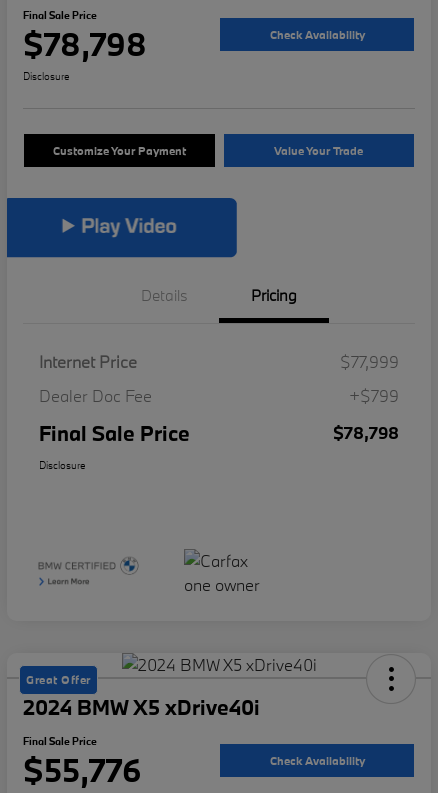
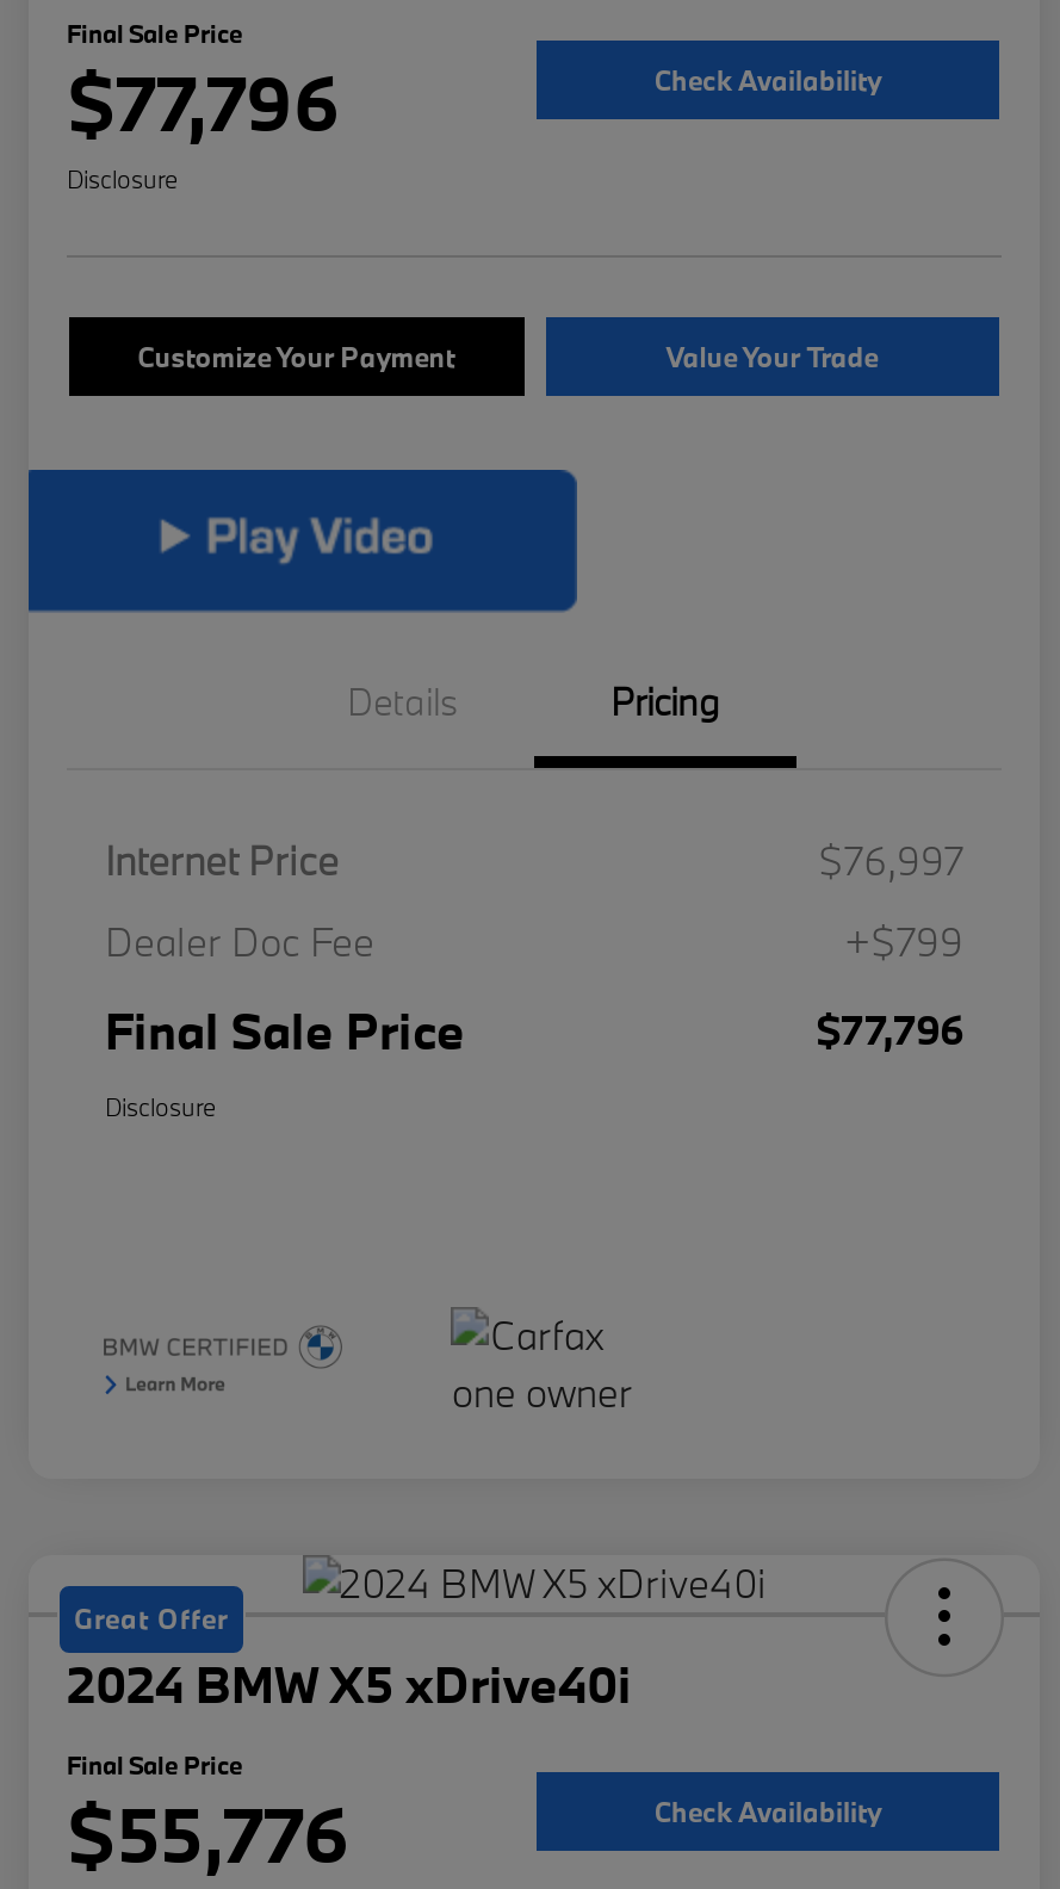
- $78,798
+ $77,796

- $77,999
+ $76,997

- $78,798
+ $77,796
